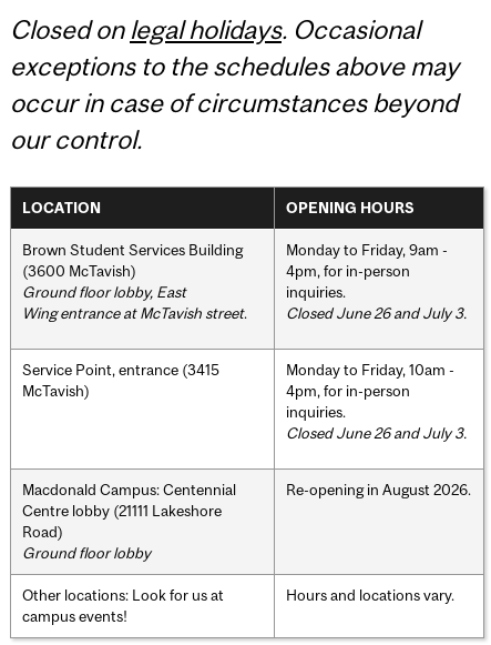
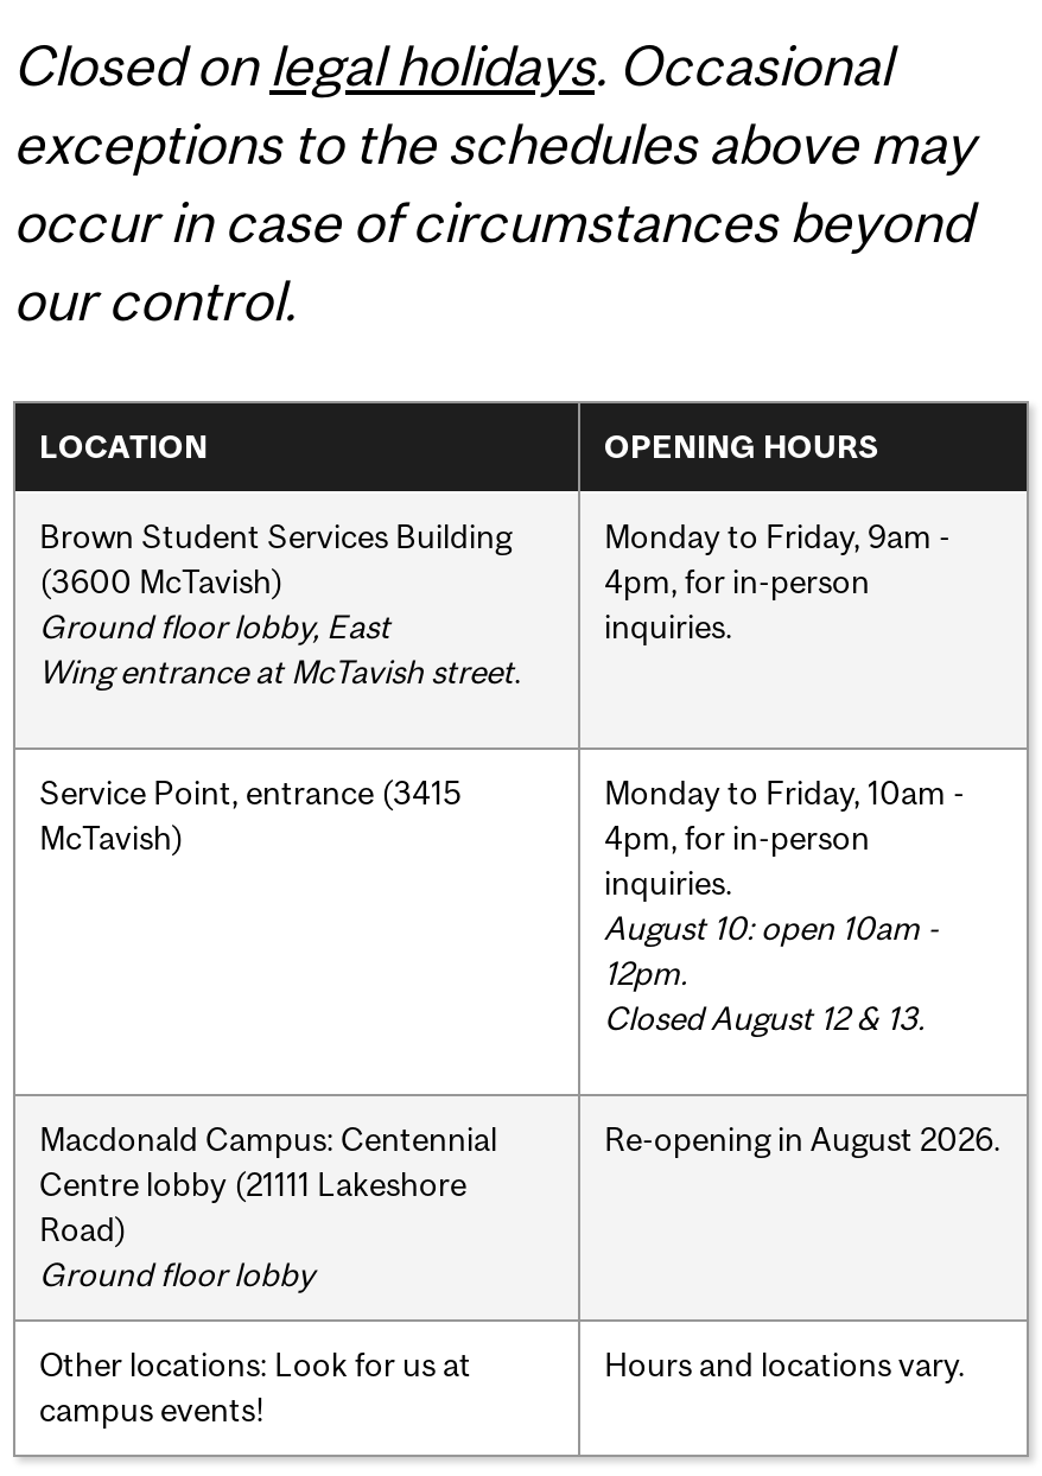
- Closed June 26 and July 3.

- Closed June 26 and July 3.
+ August 10: open 10am -
+ 12pm.
+ Closed August 12 & 13.
